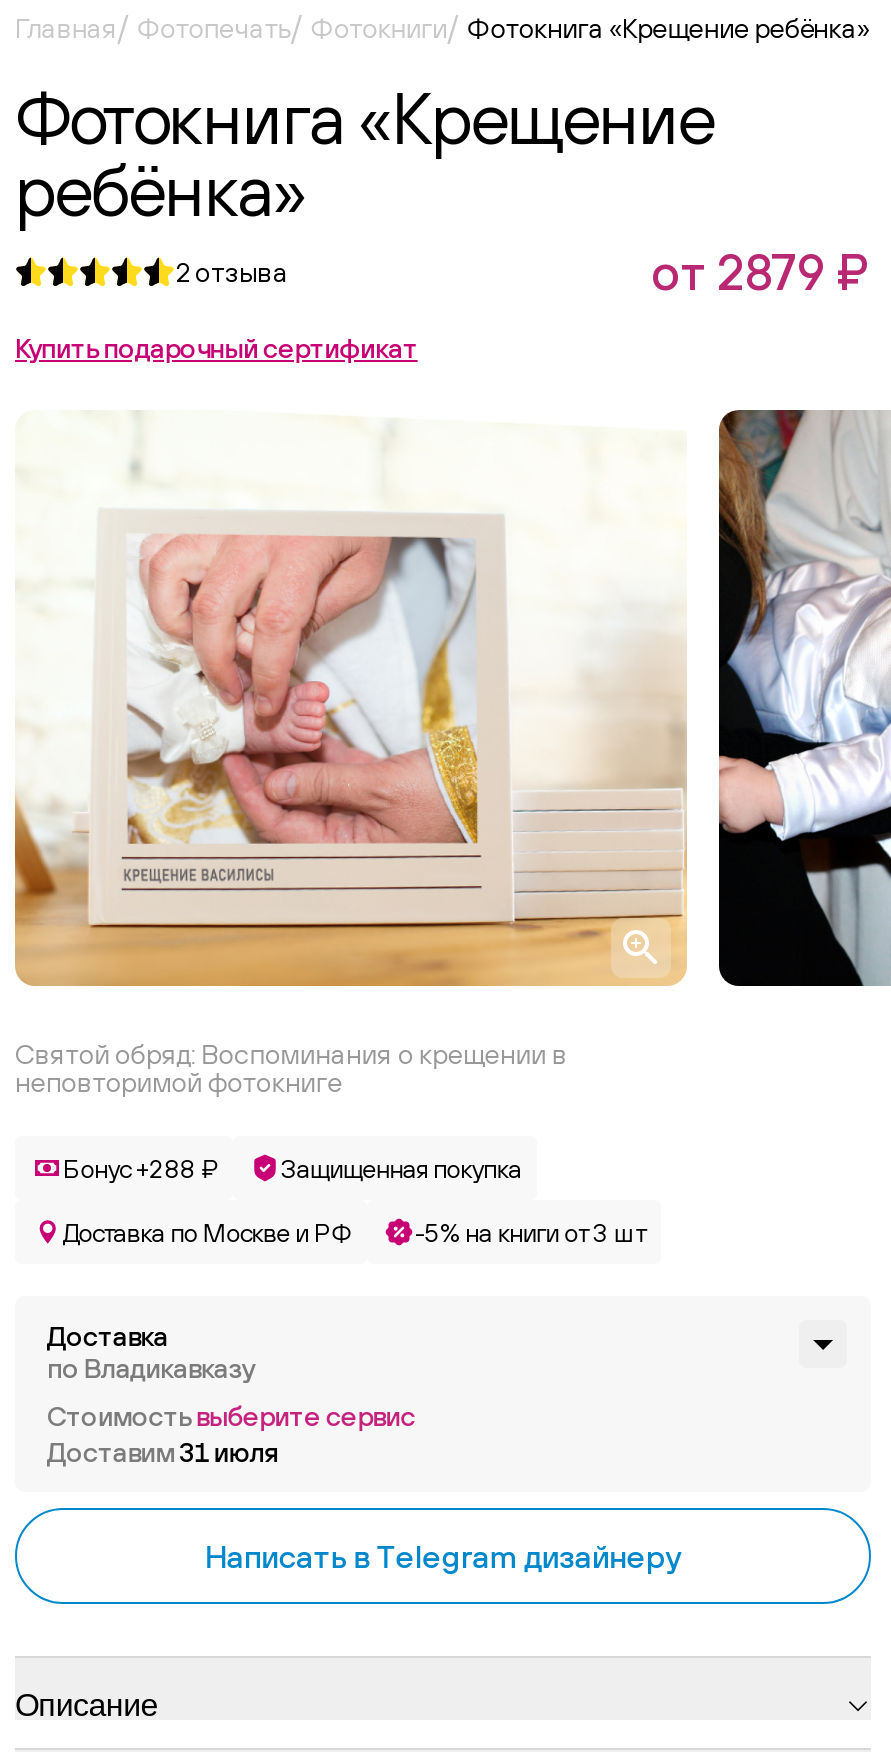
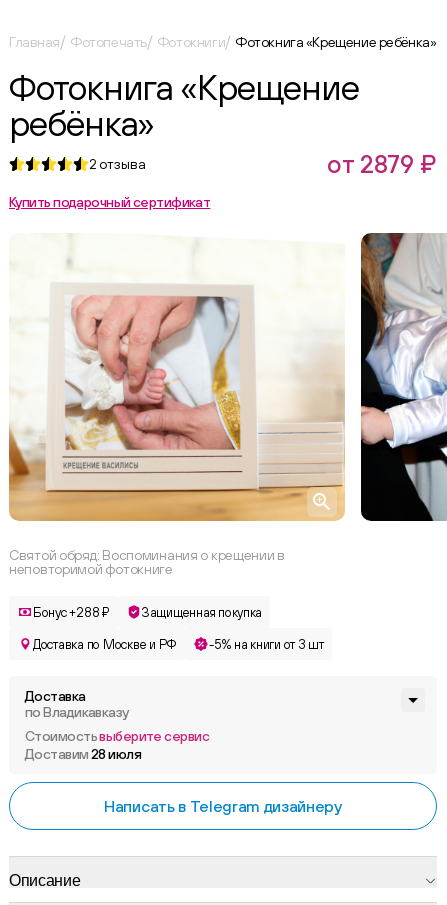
- Доставим 31 июля
+ Доставим 28 июля
